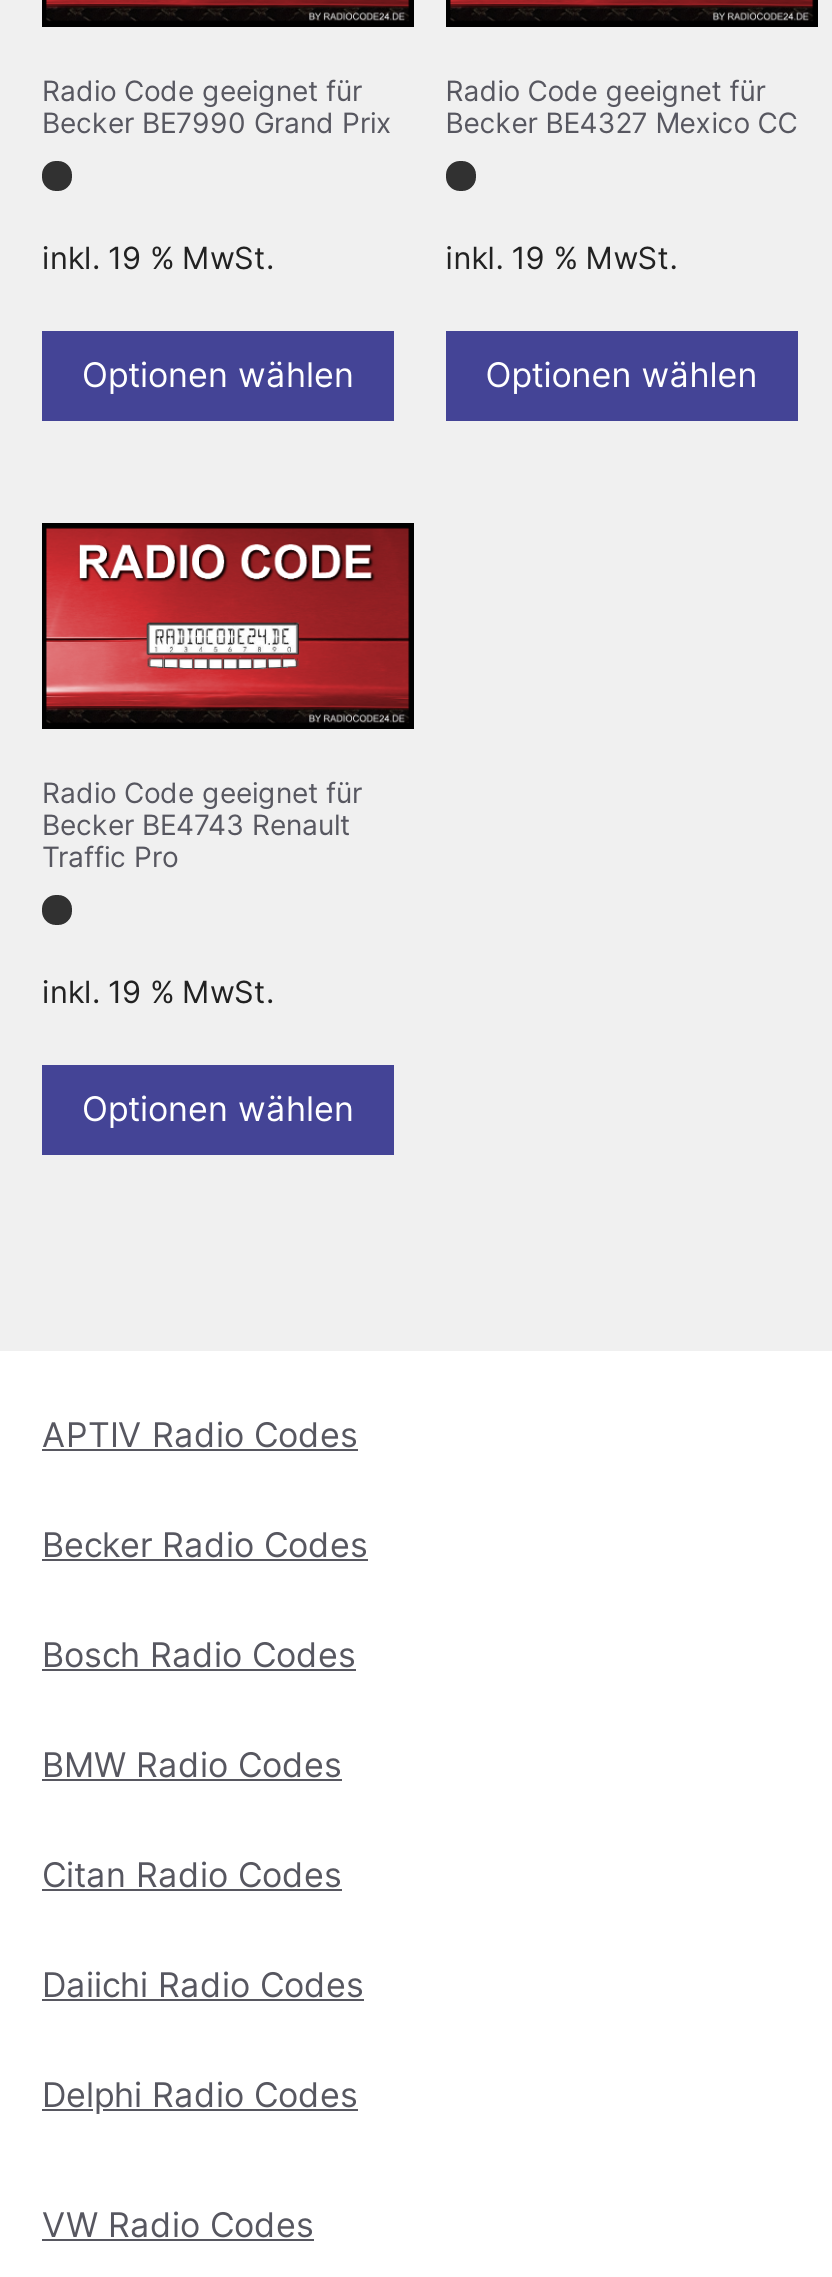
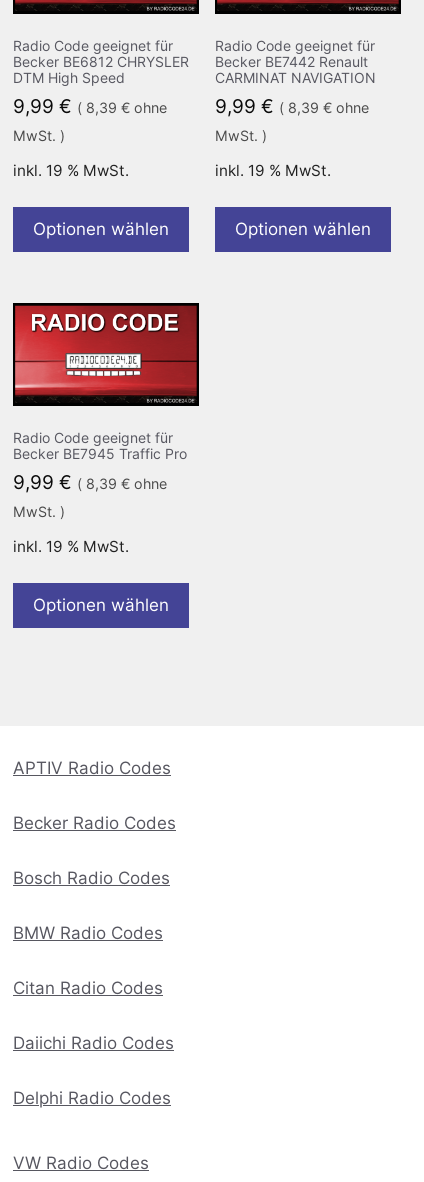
- Becker BE7990 Grand Prix
+ Becker BE6812 CHRYSLER
+ DTM High Speed
+ 9,99 € (8,39 €ohne
+ MwSt. )

- Becker BE4327 Mexico CC
+ Becker BE7442 Renault
+ CARMINAT NAVIGATION
+ 9,99 € (8,39 €ohne
+ MwSt. )

- Becker BE4743 Renault
- Traffic Pro
+ Becker BE7945 Traffic Pro
+ 9,99 € (8,39 €ohne
+ MwSt. )
